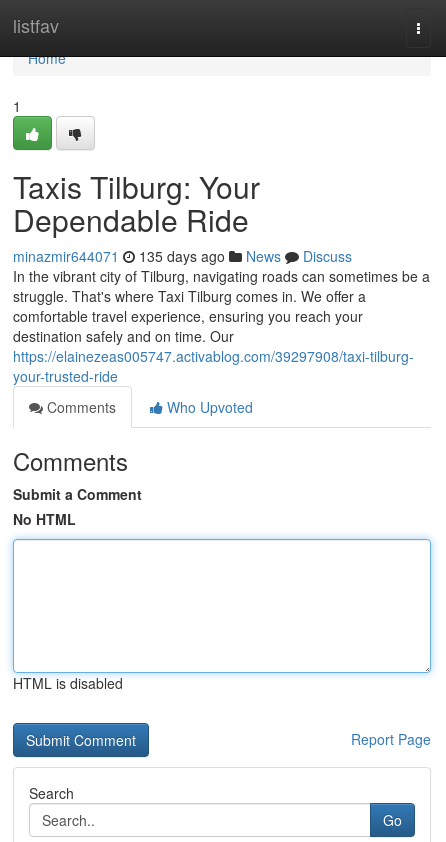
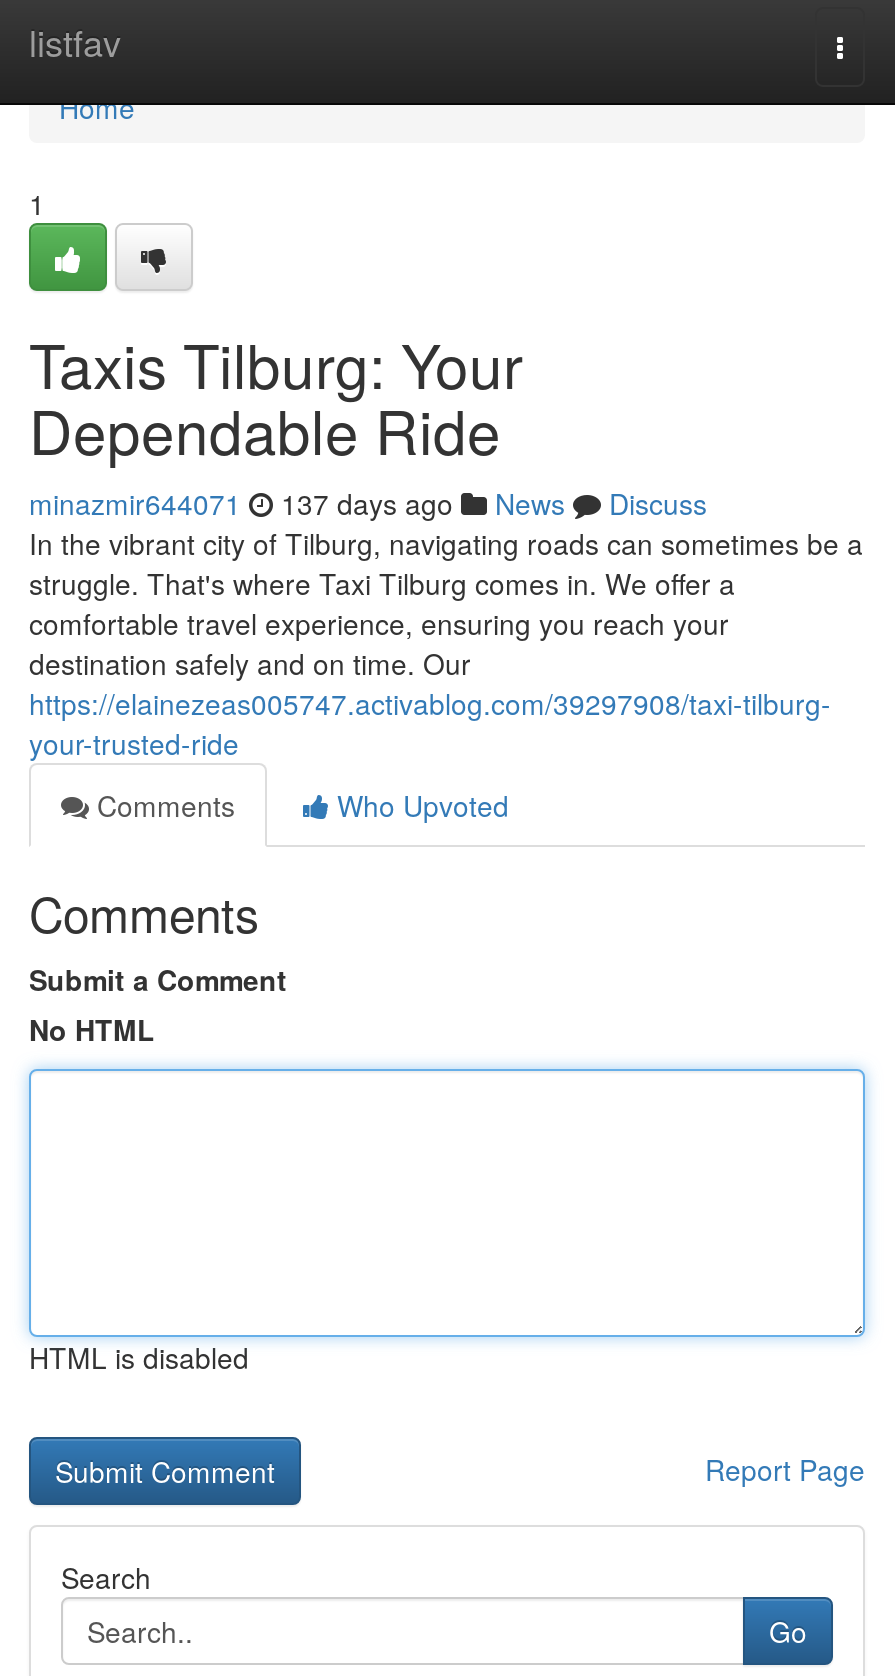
- minazmir644071 135 days ago News Discuss
+ minazmir644071 137 days ago News Discuss
